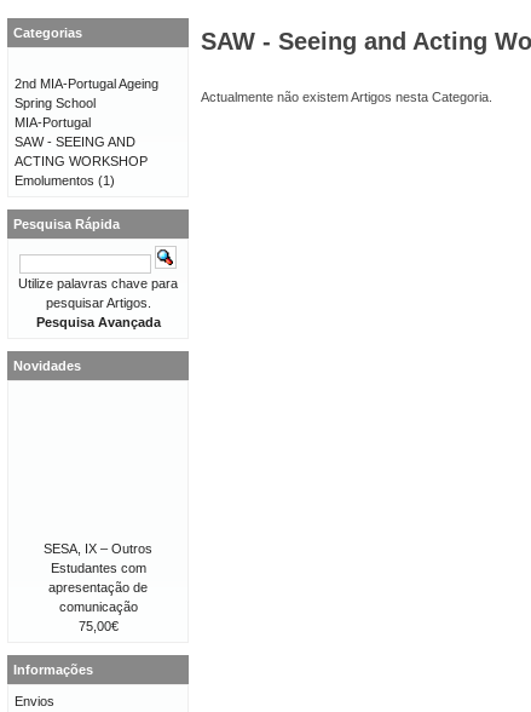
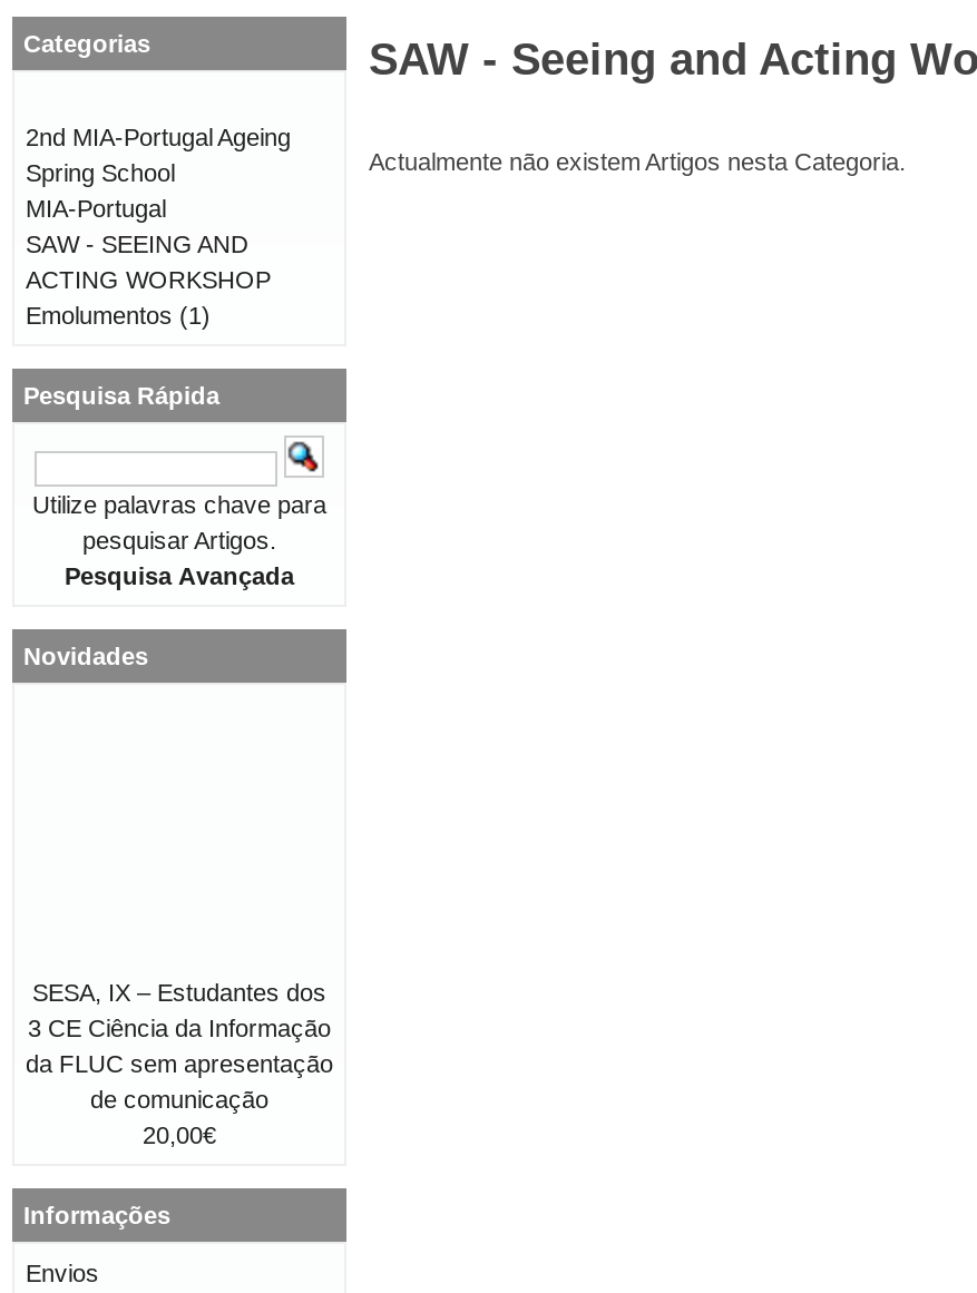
- SESA, IX – Outros
- Estudantes com
- apresentação de
- comunicação
- 75,00€
+ SESA, IX – Estudantes dos
+ 3 CE Ciência da Informação
+ da FLUC sem apresentação
+ de comunicação
+ 20,00€
